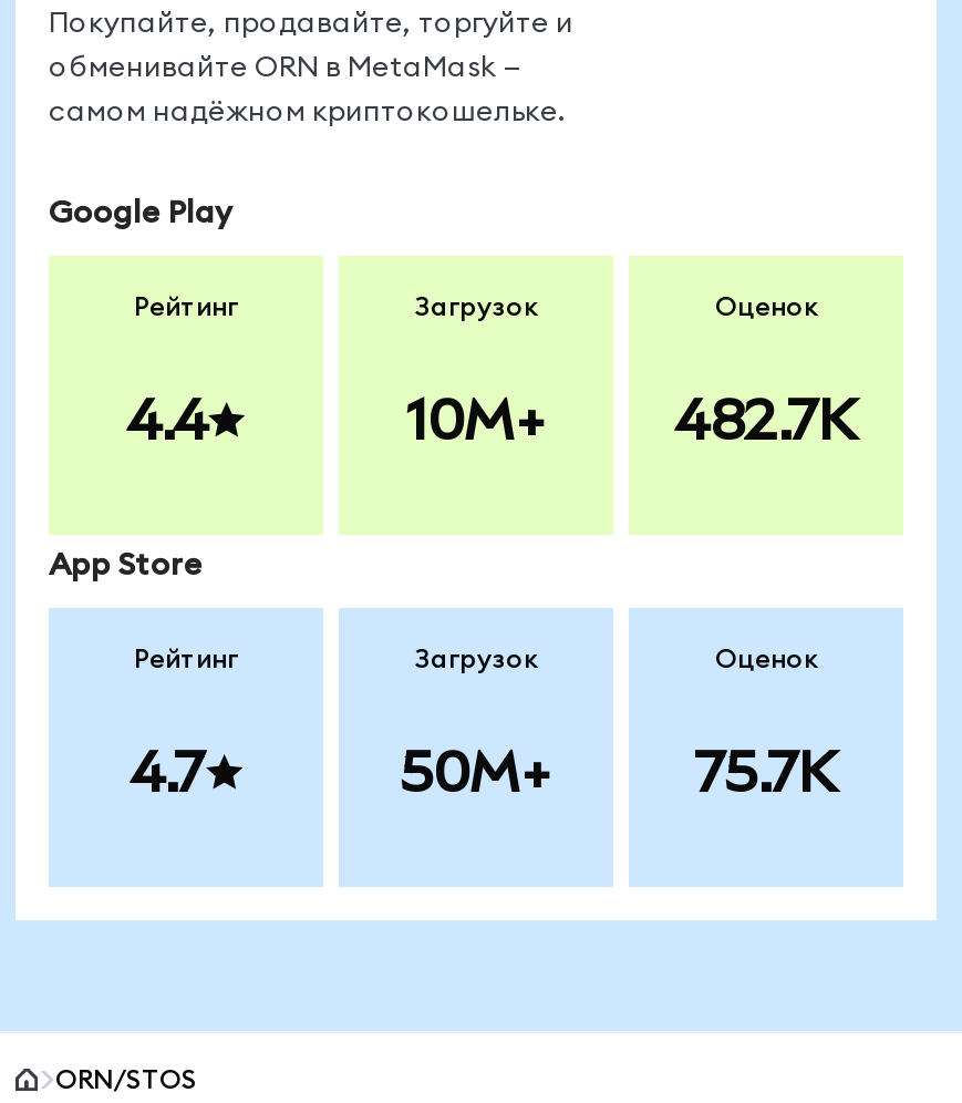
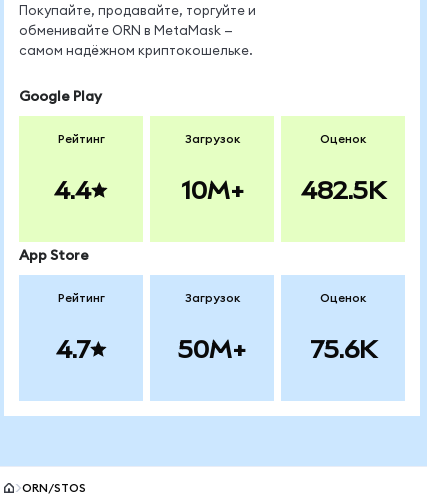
- 482.7K
+ 482.5K

- 75.7K
+ 75.6K
